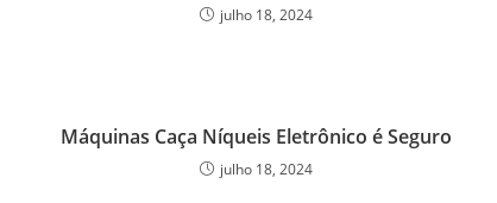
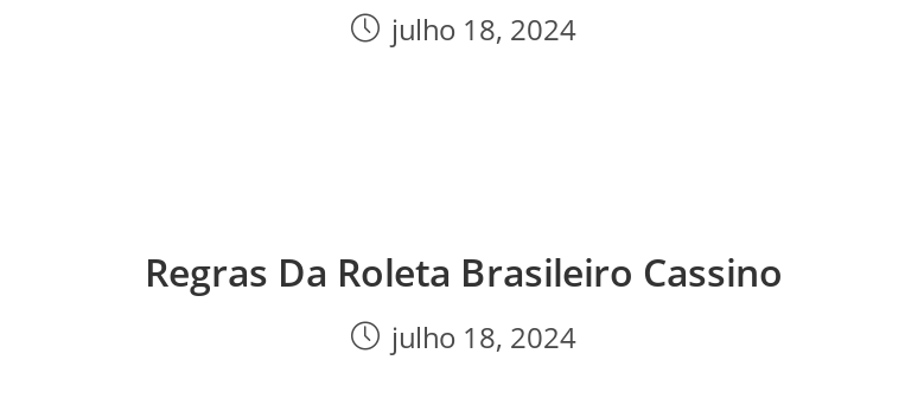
- Máquinas Caça Níqueis Eletrônico é Seguro
+ Regras Da Roleta Brasileiro Cassino
